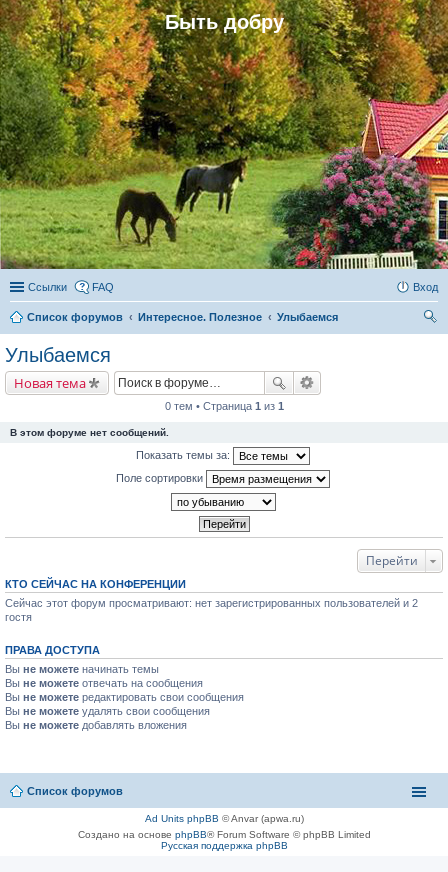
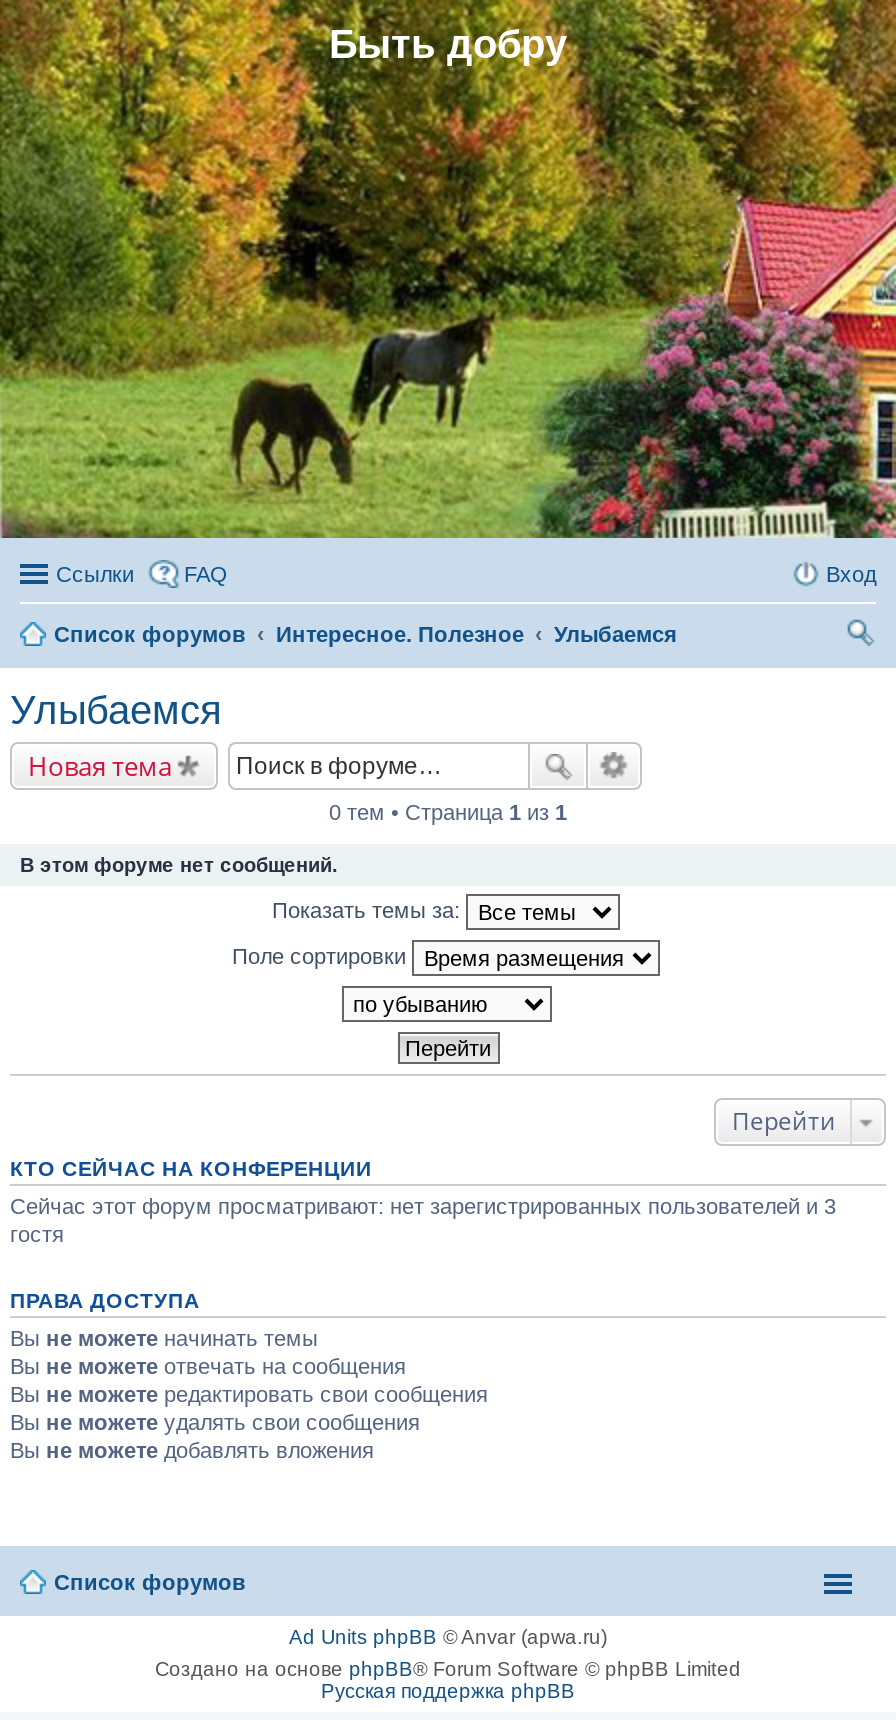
- Сейчас этот форум просматривают: нет зарегистрированных пользователей и 2
+ Сейчас этот форум просматривают: нет зарегистрированных пользователей и 3
